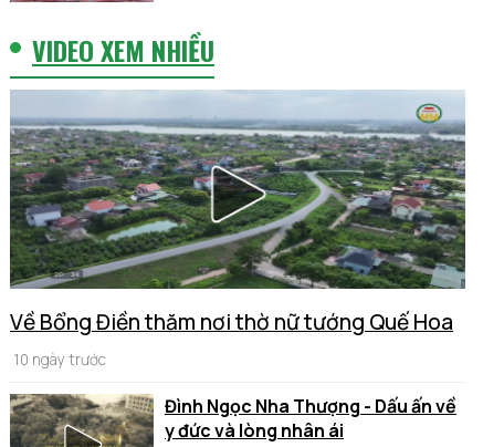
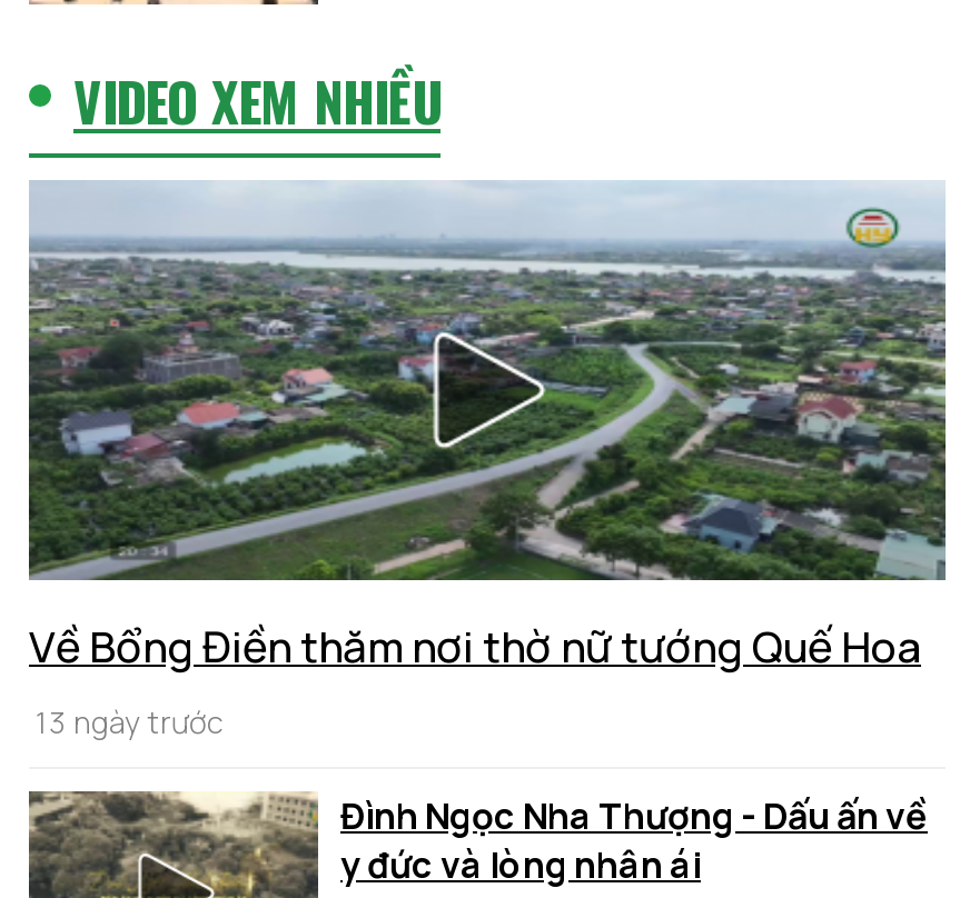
- 10 ngày trước
+ 13 ngày trước
